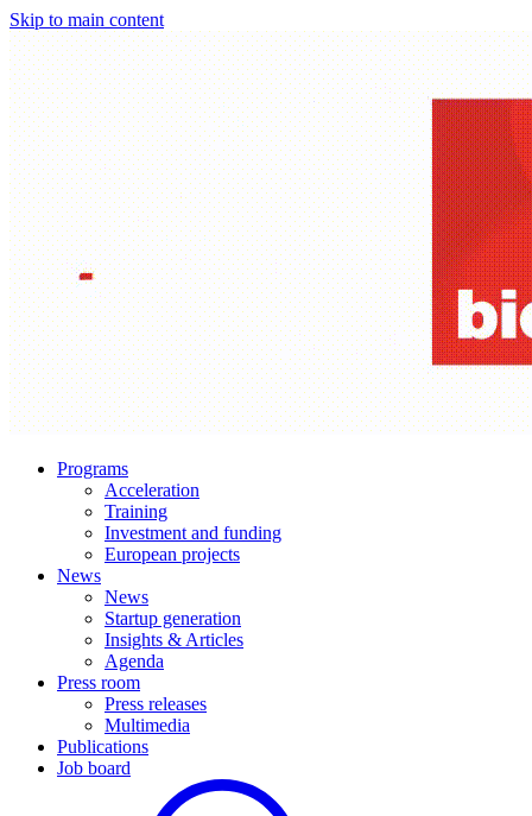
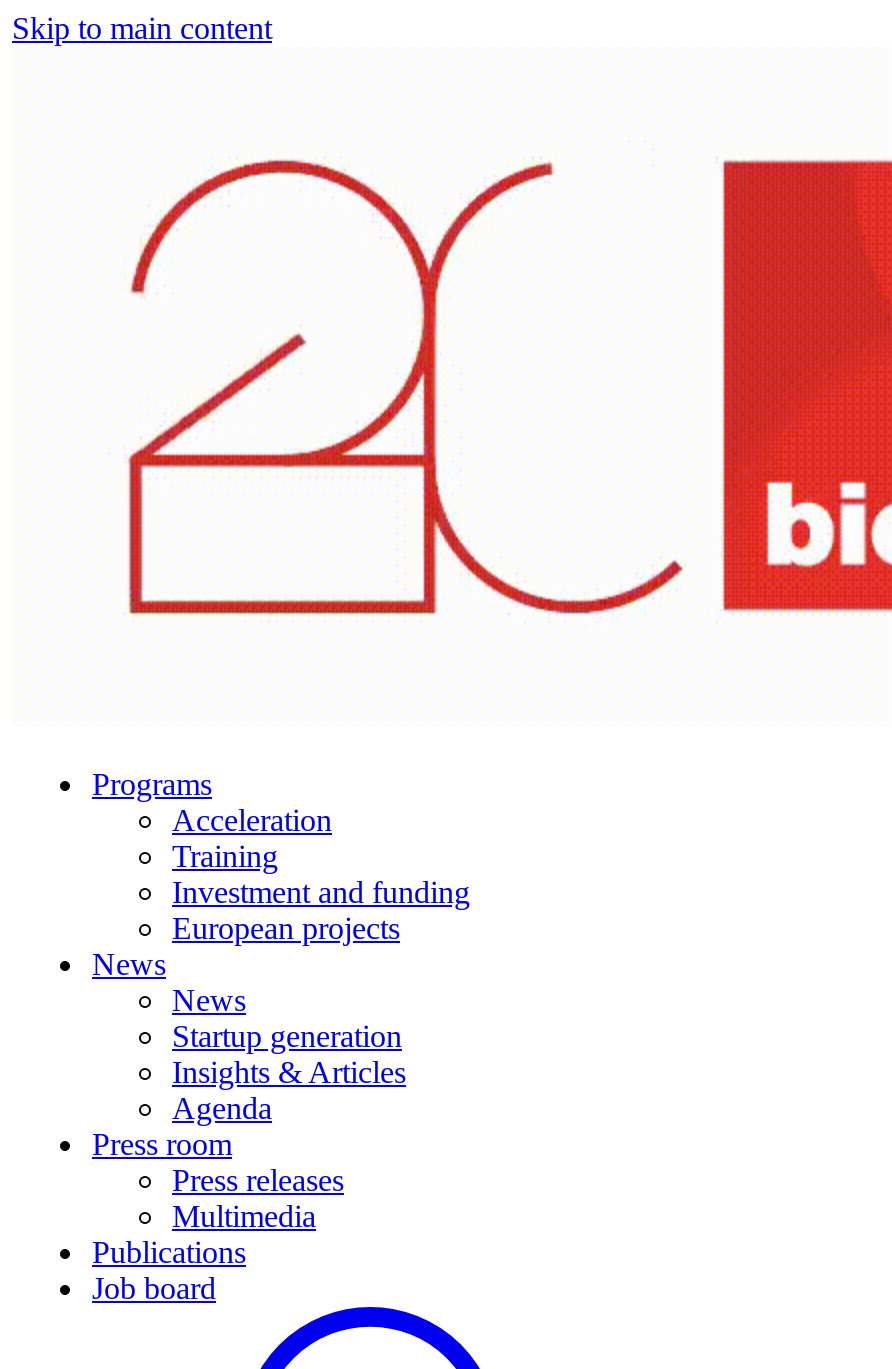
+ [image]
